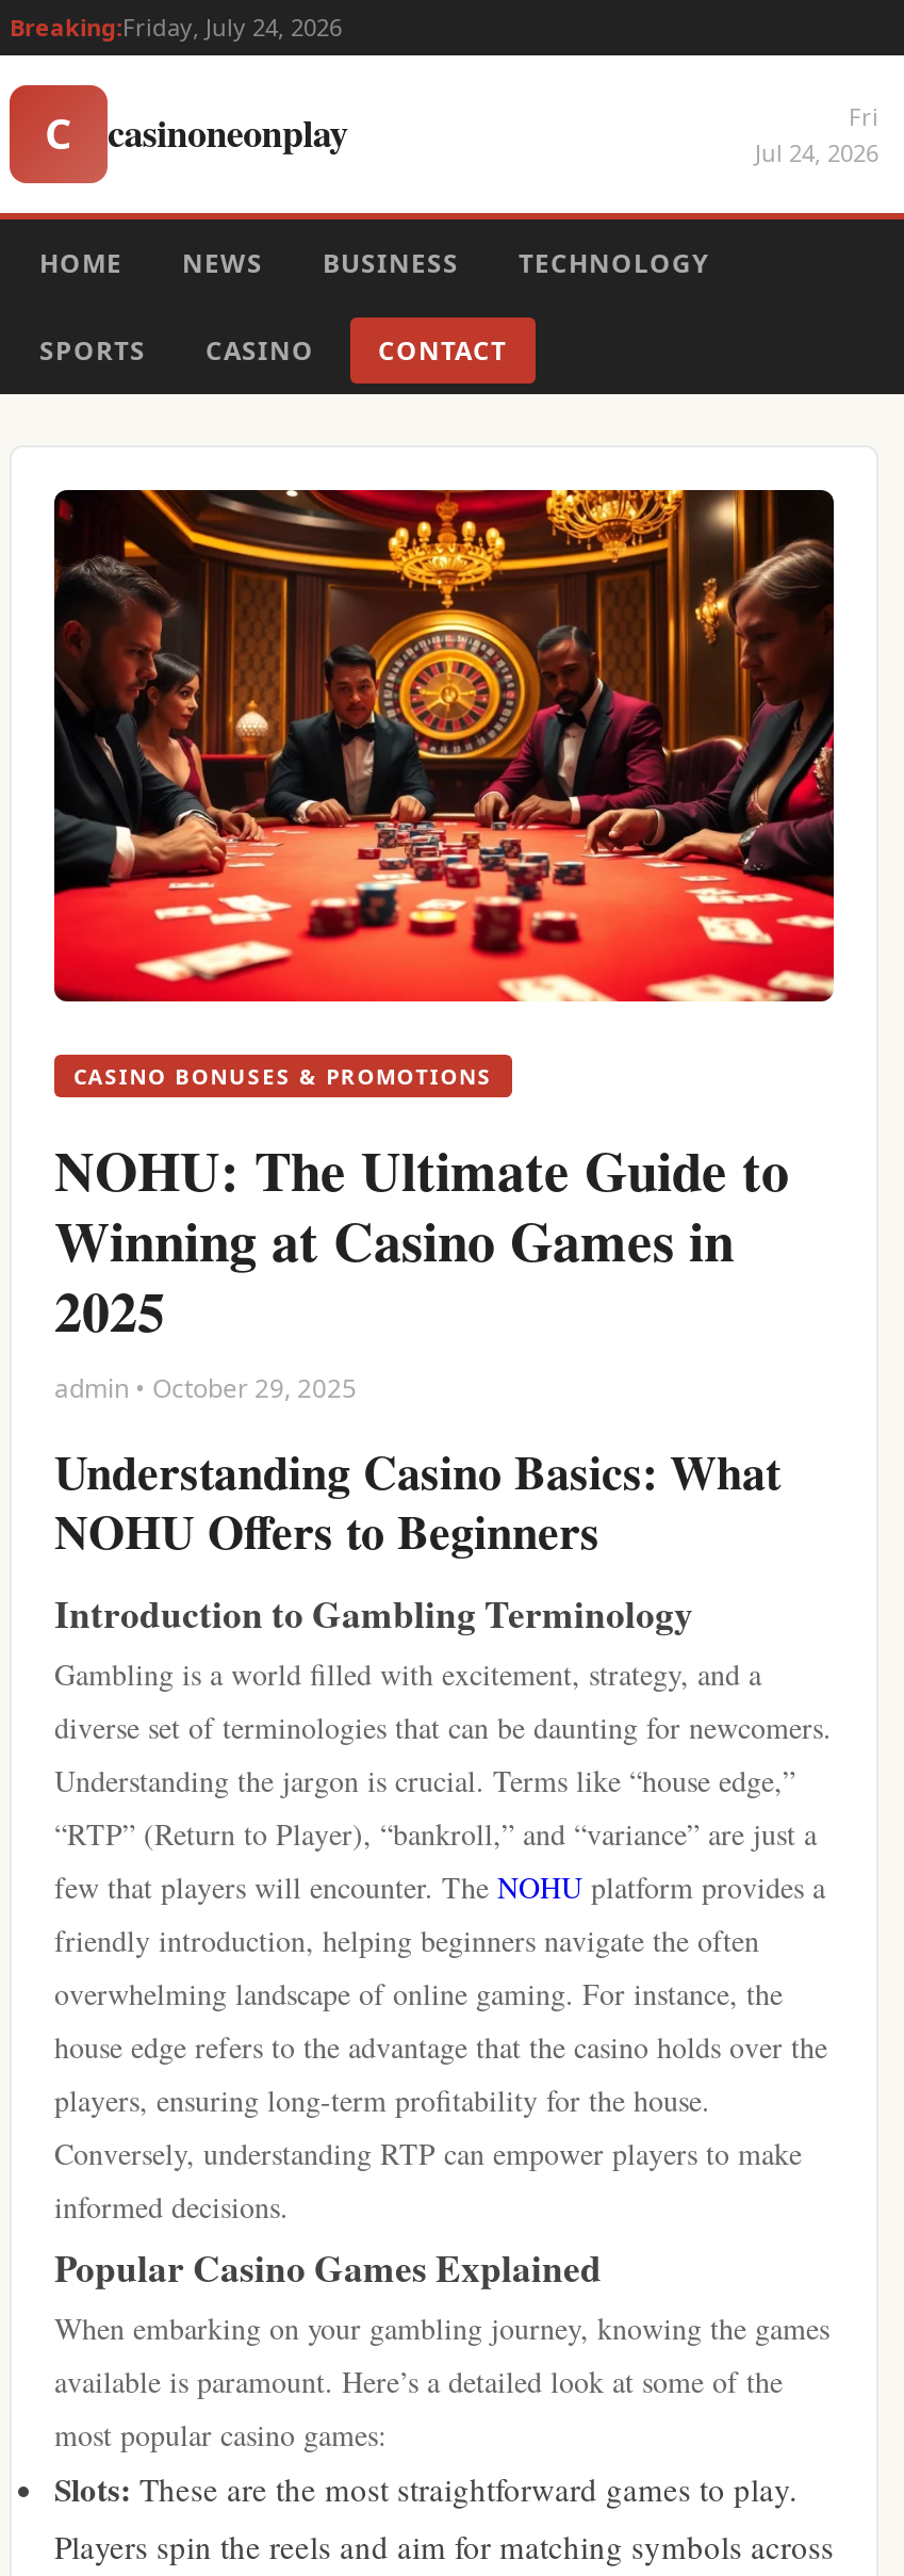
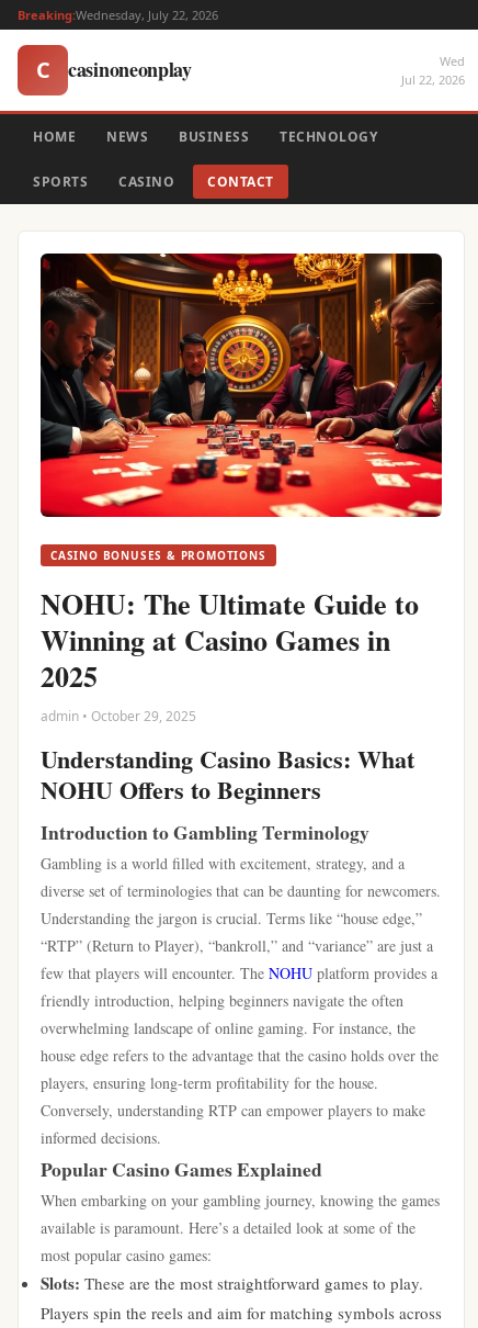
- Breaking:Friday, July 24, 2026
+ Breaking:Wednesday, July 22, 2026

- Fri
- Jul 24, 2026
+ Wed
+ Jul 22, 2026
